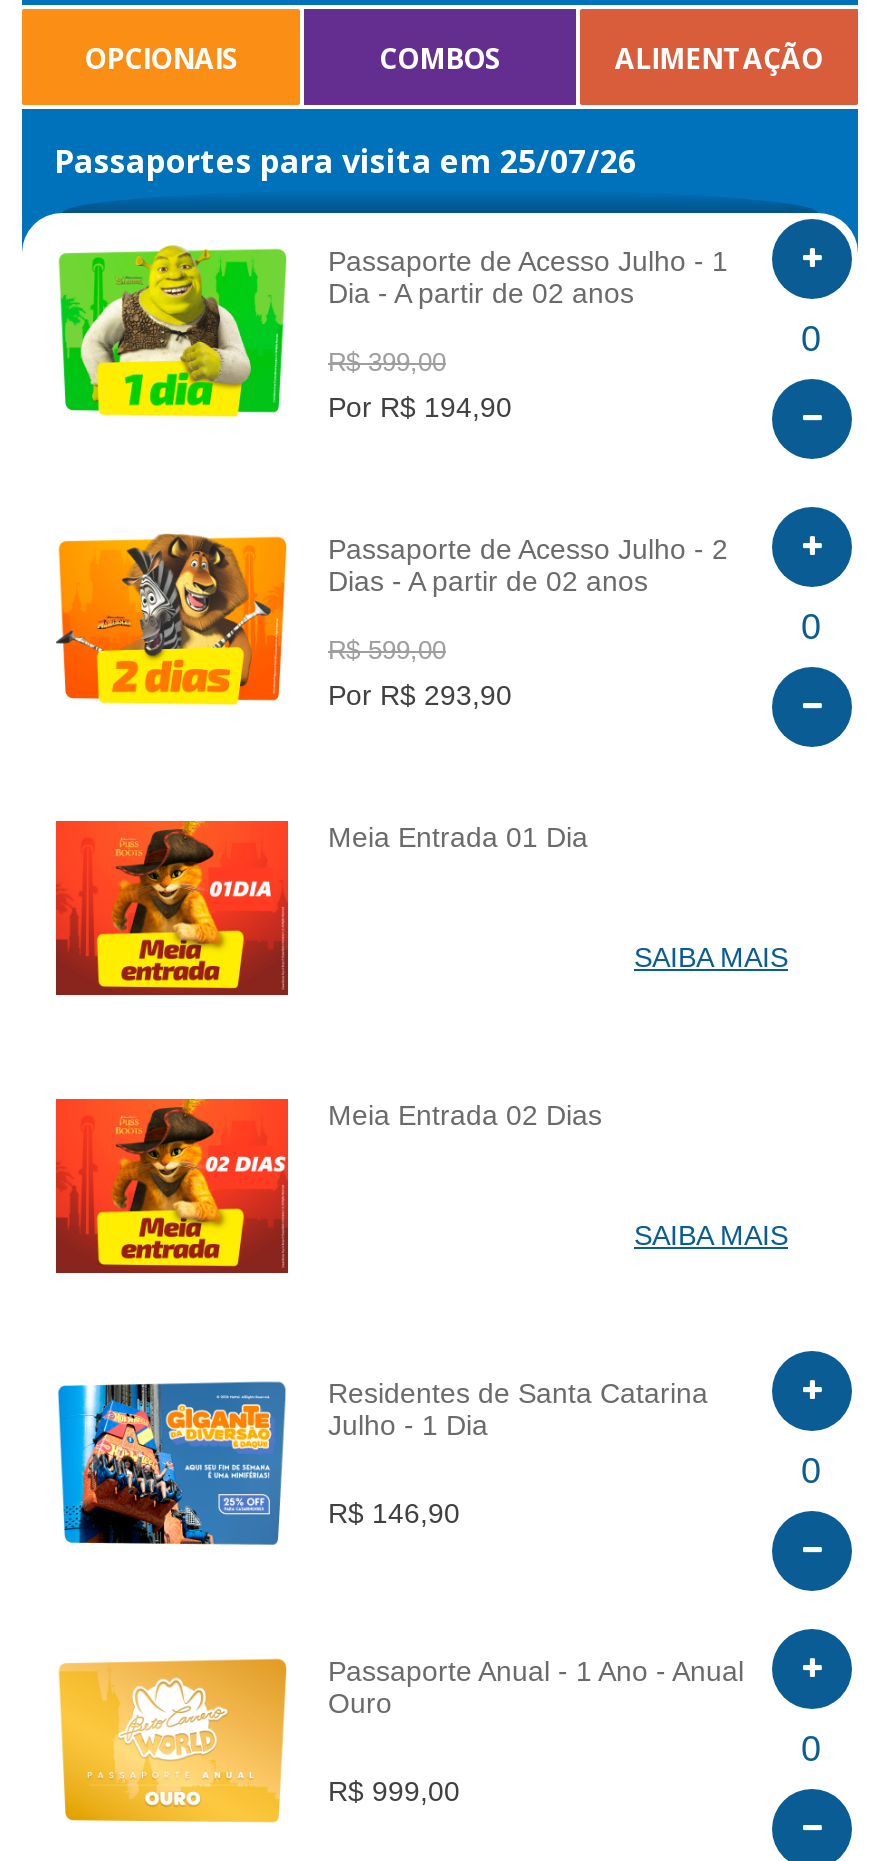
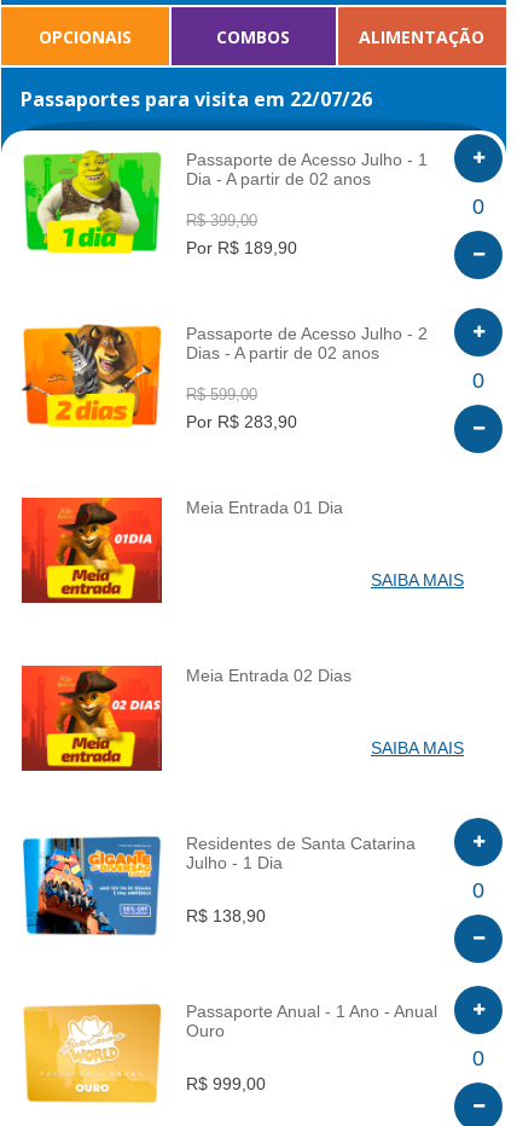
- Passaportes para visita em 25/07/26
+ Passaportes para visita em 22/07/26

- Por R$ 194,90
+ Por R$ 189,90

- Por R$ 293,90
+ Por R$ 283,90

- R$ 146,90
+ R$ 138,90
